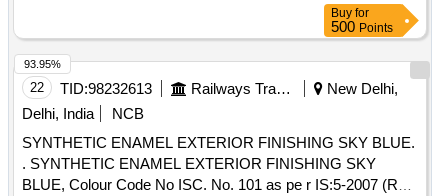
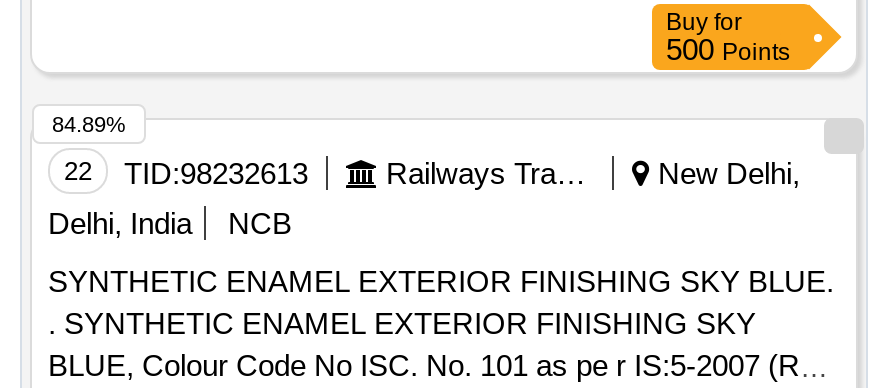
- 93.95%
+ 84.89%
